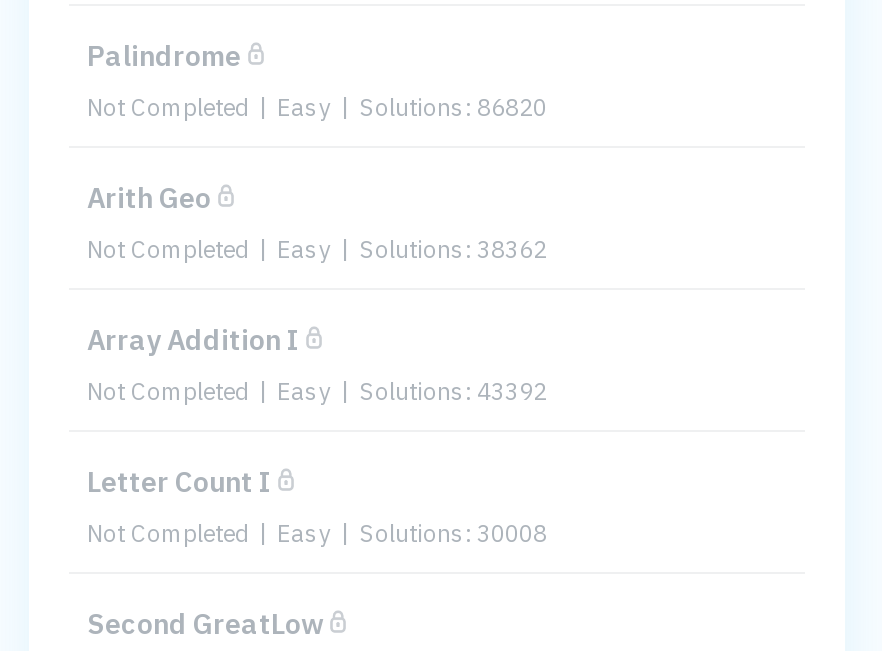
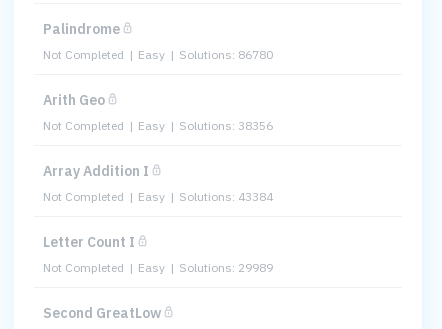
- Not Completed Easy Solutions: 86820
+ Not Completed Easy Solutions: 86780

- Not Completed Easy Solutions: 38362
+ Not Completed Easy Solutions: 38356

- Not Completed Easy Solutions: 43392
+ Not Completed Easy Solutions: 43384

- Not Completed Easy Solutions: 30008
+ Not Completed Easy Solutions: 29989
